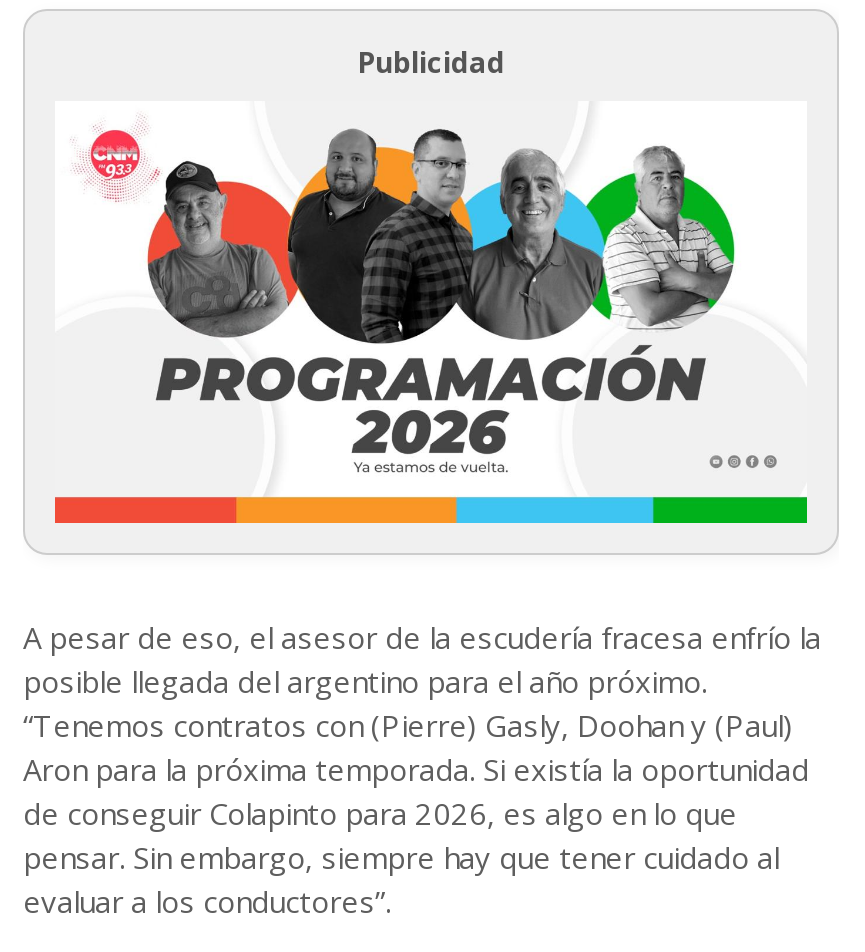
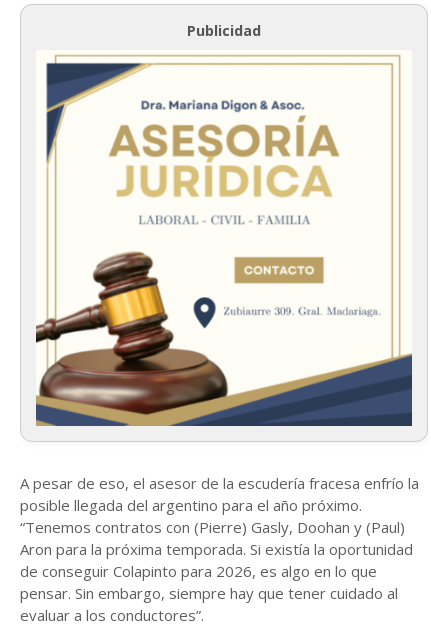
- [image]
+ [image]
